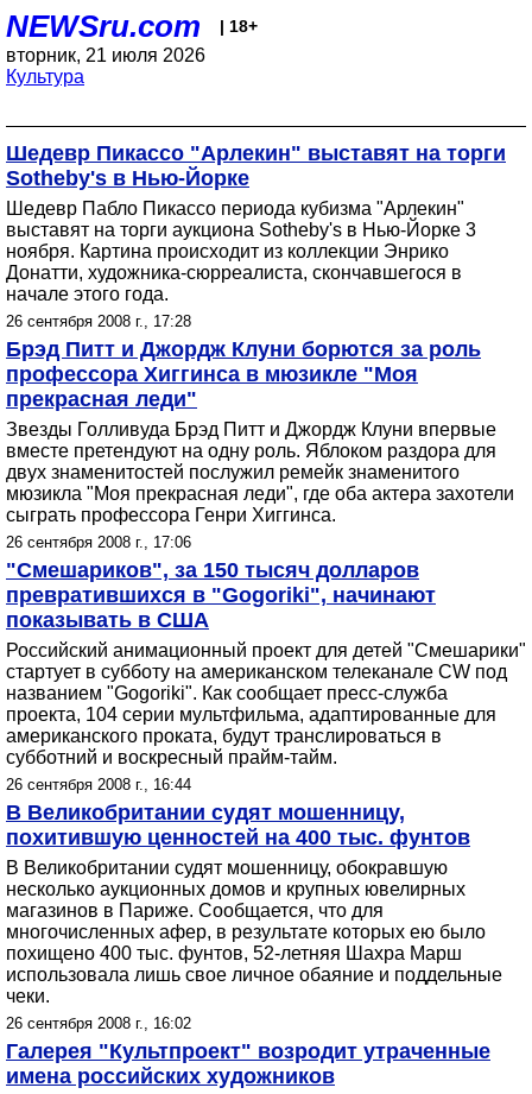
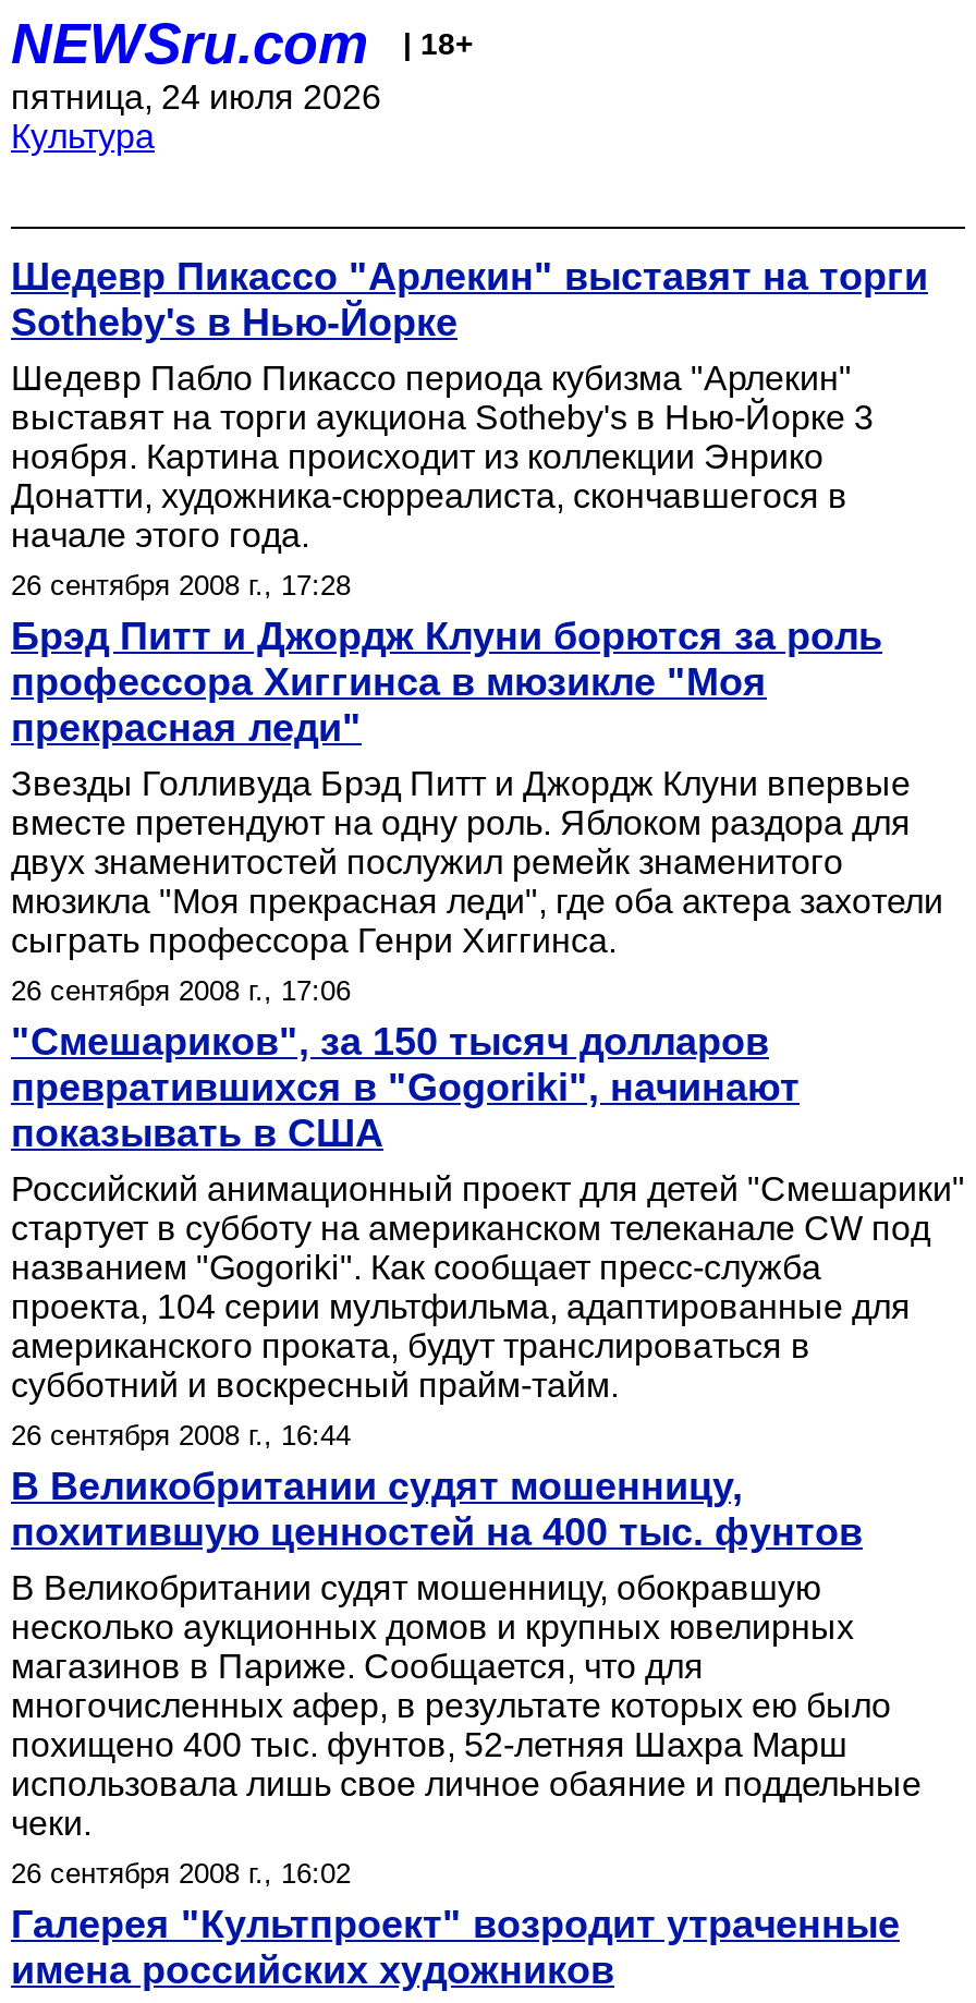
- вторник, 21 июля 2026
+ пятница, 24 июля 2026
